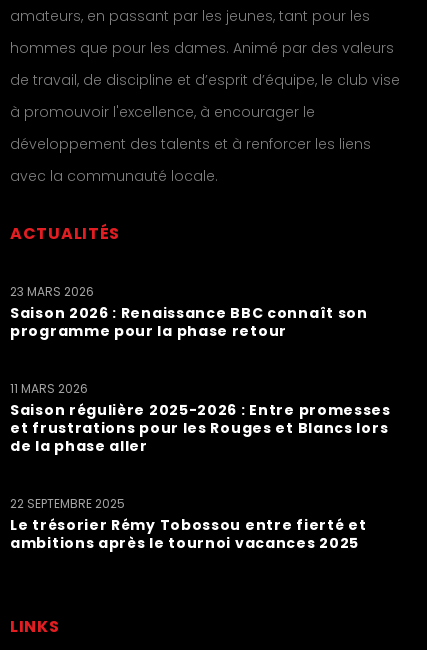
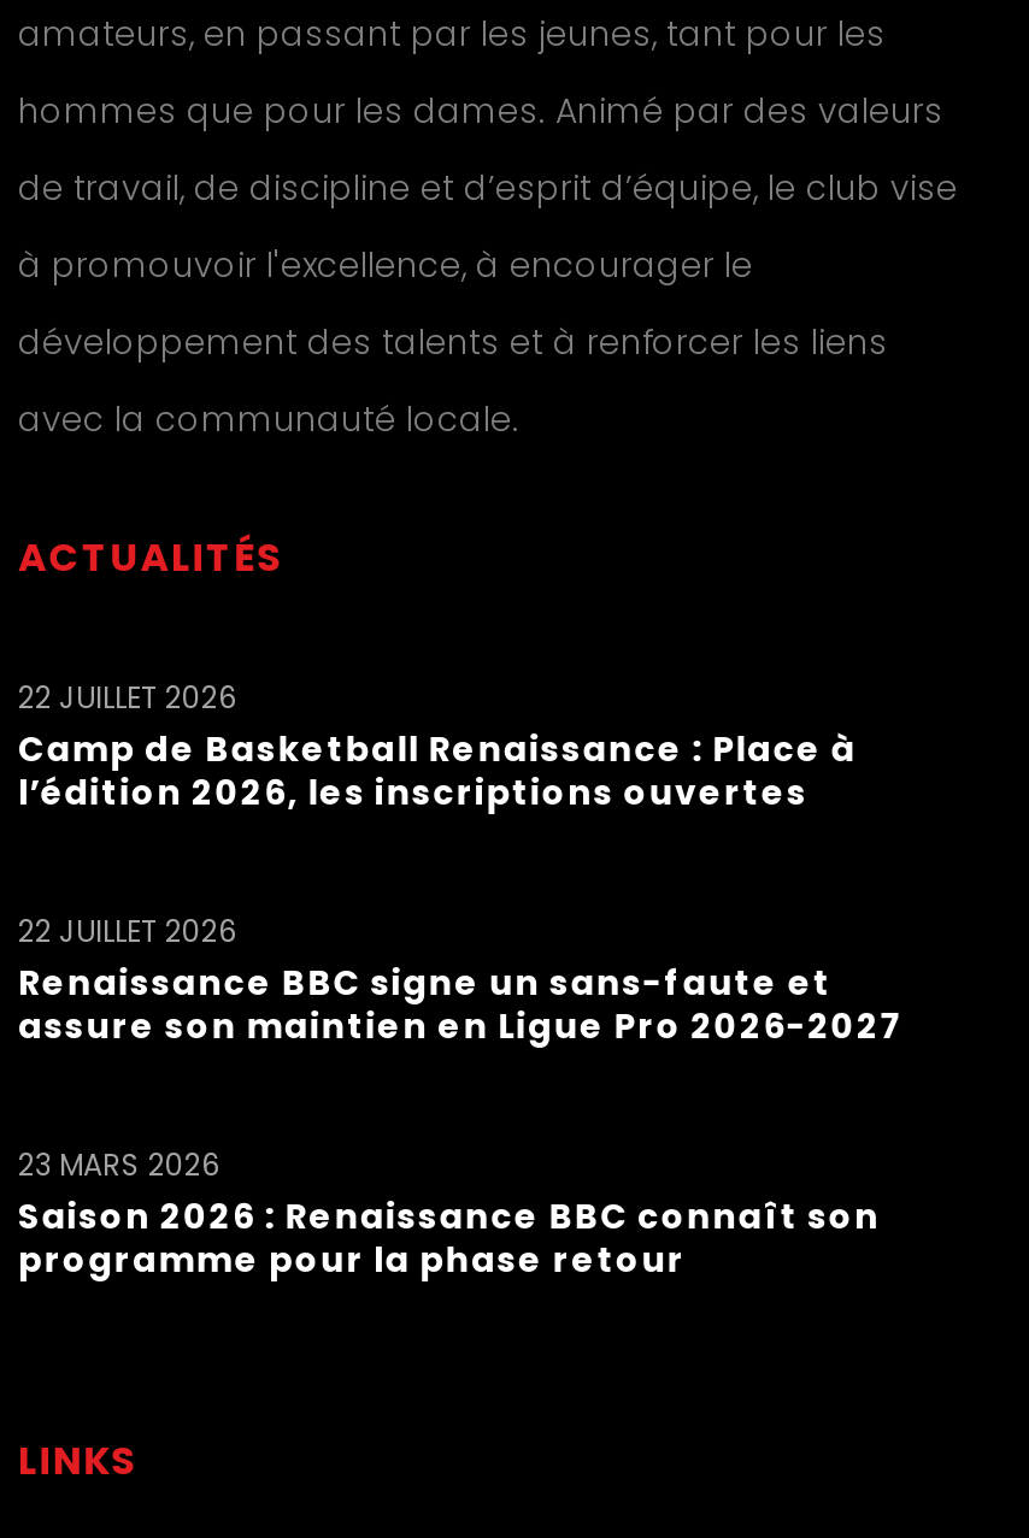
+ Camp de Basketball Renaissance : Place à
+ l’édition 2026, les inscriptions ouvertes

+ 22 JUILLET 2026

+ Renaissance BBC signe un sans-faute et
+ assure son maintien en Ligue Pro 2026-2027

+ 22 JUILLET 2026

moved down: Saison 2026 : Renaissance BBC connaît son | programme pour la phase retour | 23 MARS 2026

- 11 MARS 2026

- Saison régulière 2025-2026 : Entre promesses
- et frustrations pour les Rouges et Blancs lors
- de la phase aller

- 22 SEPTEMBRE 2025

- Le trésorier Rémy Tobossou entre fierté et
- ambitions après le tournoi vacances 2025
